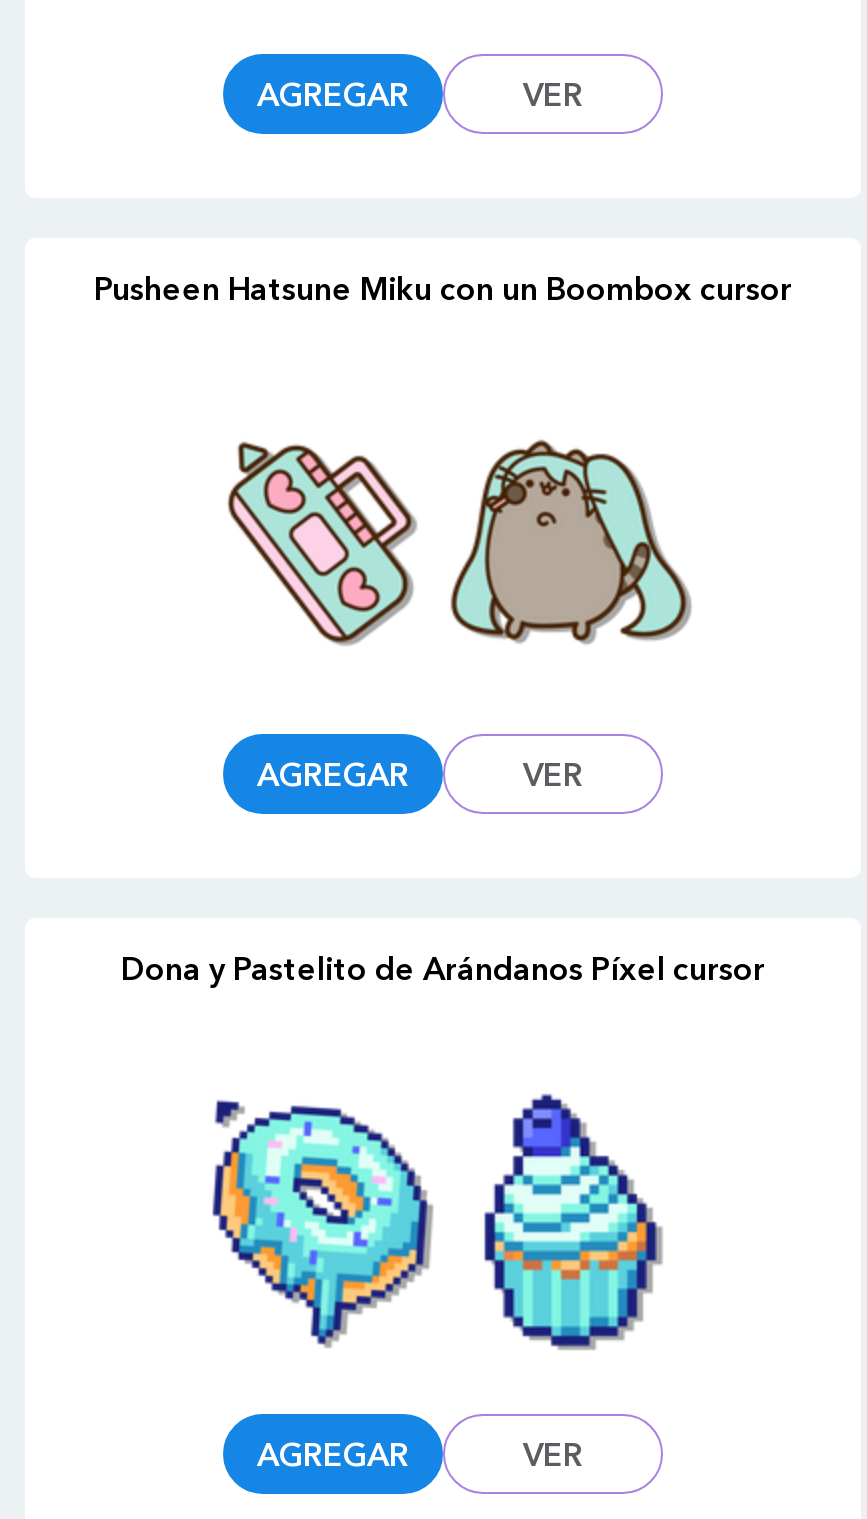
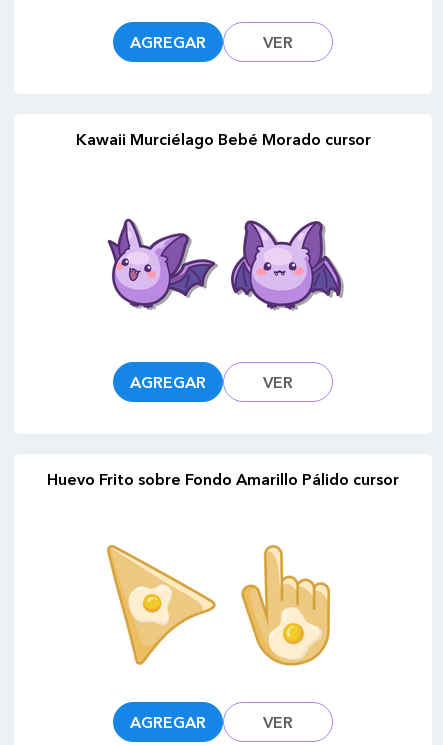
- Pusheen Hatsune Miku con un Boombox cursor
+ Kawaii Murciélago Bebé Morado cursor

- [image]
+ [image]

- [image]
+ [image]

- Dona y Pastelito de Arándanos Píxel cursor
+ Huevo Frito sobre Fondo Amarillo Pálido cursor

- [image]
+ [image]

- [image]
+ [image]
